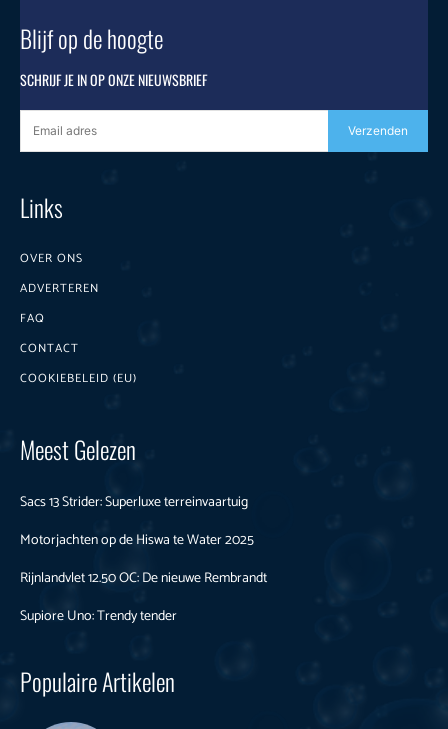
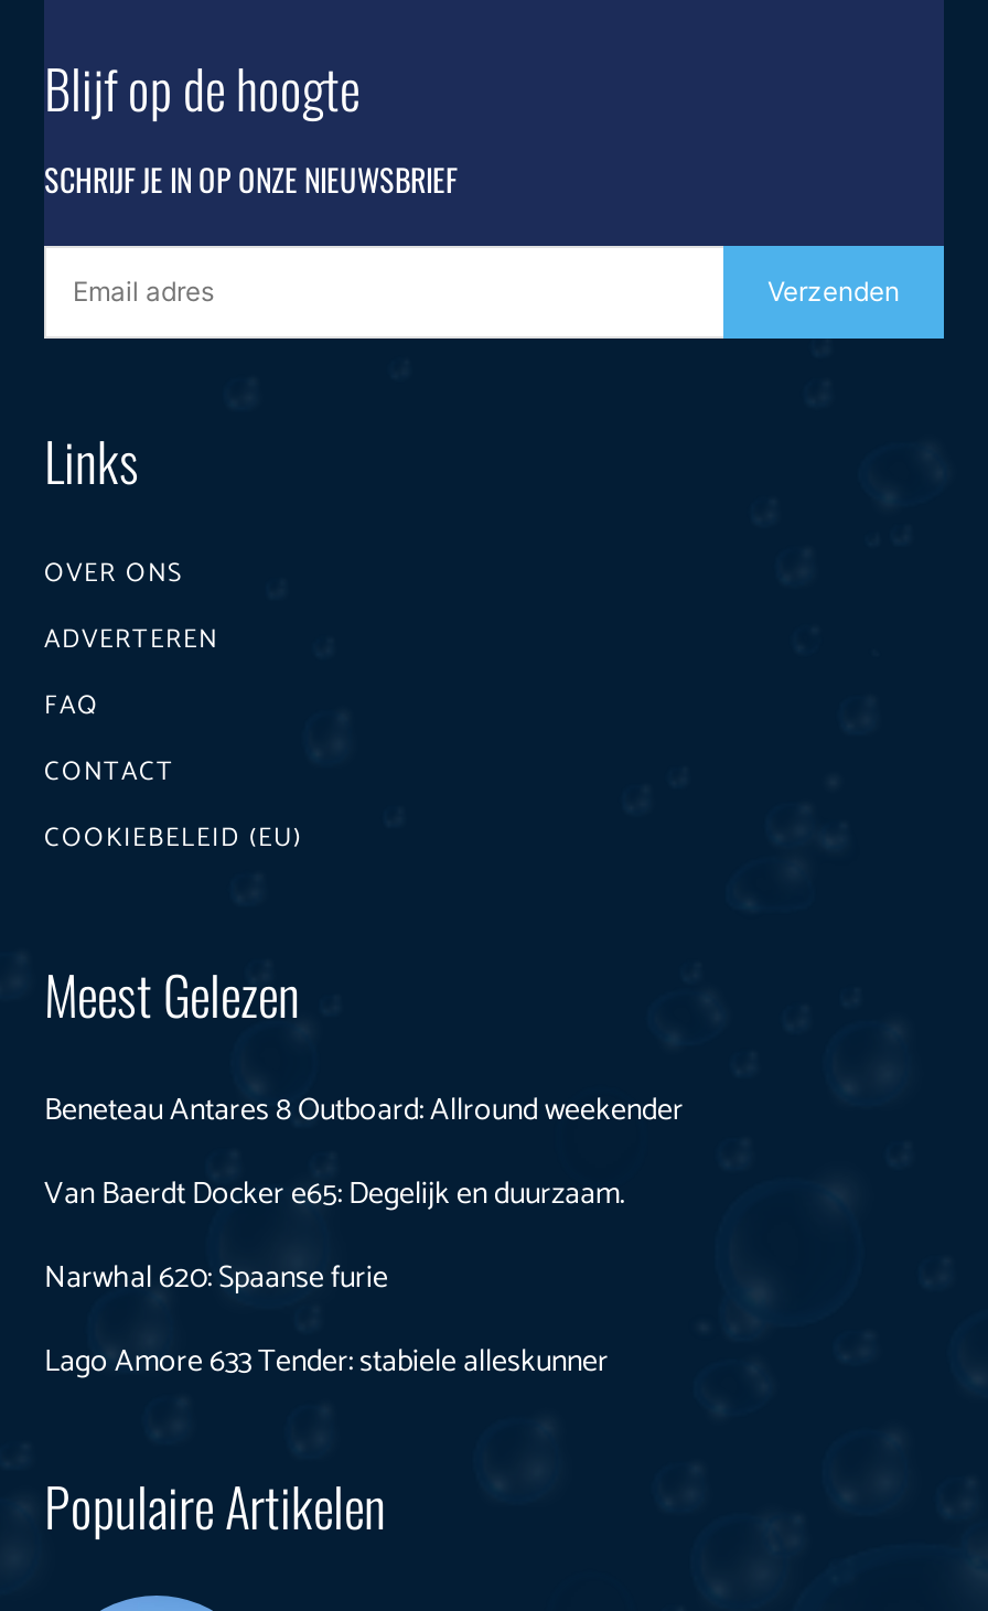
- Sacs 13 Strider: Superluxe terreinvaartuig
+ Beneteau Antares 8 Outboard: Allround weekender

- Motorjachten op de Hiswa te Water 2025
+ Van Baerdt Docker e65: Degelijk en duurzaam.

- Rijnlandvlet 12.50 OC: De nieuwe Rembrandt
+ Narwhal 620: Spaanse furie

- Supiore Uno: Trendy tender
+ Lago Amore 633 Tender: stabiele alleskunner
